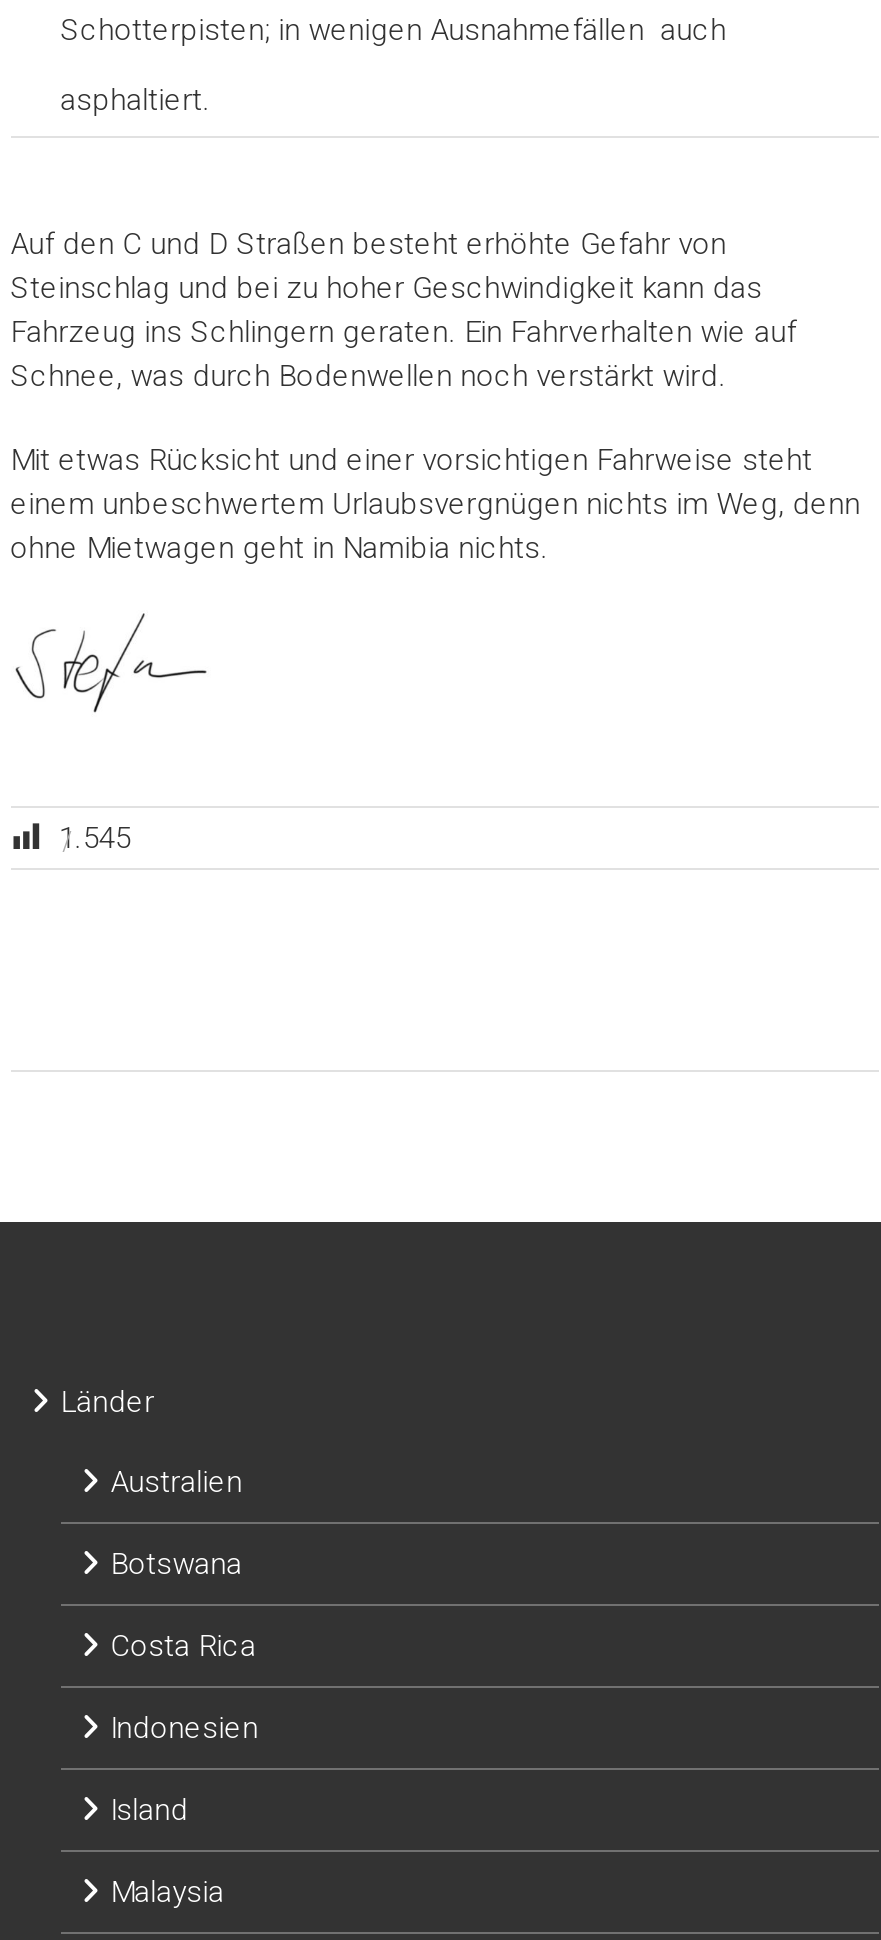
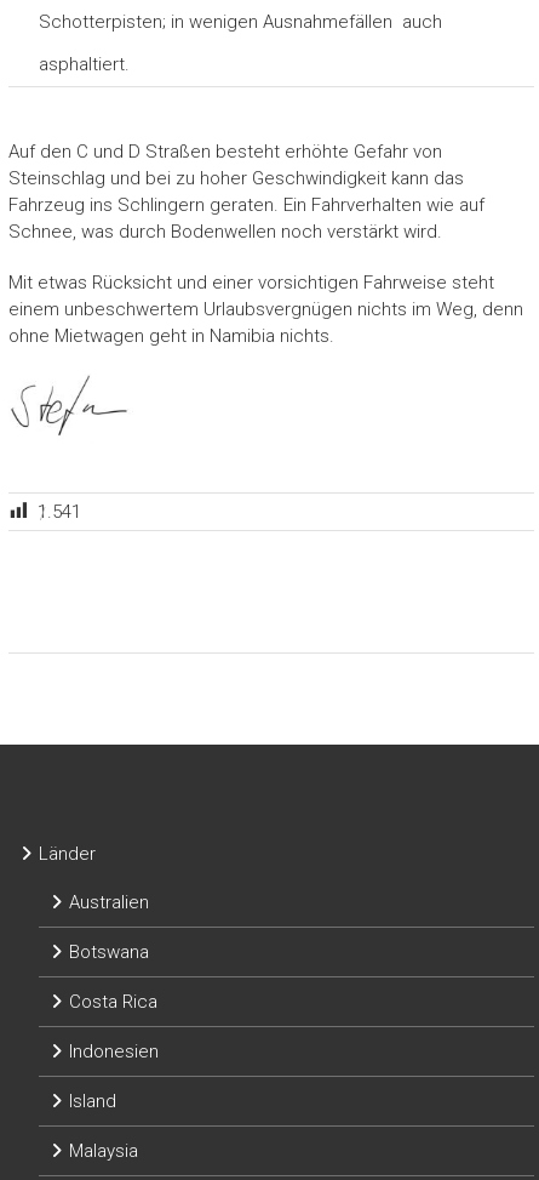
- 1.545
+ 1.541
